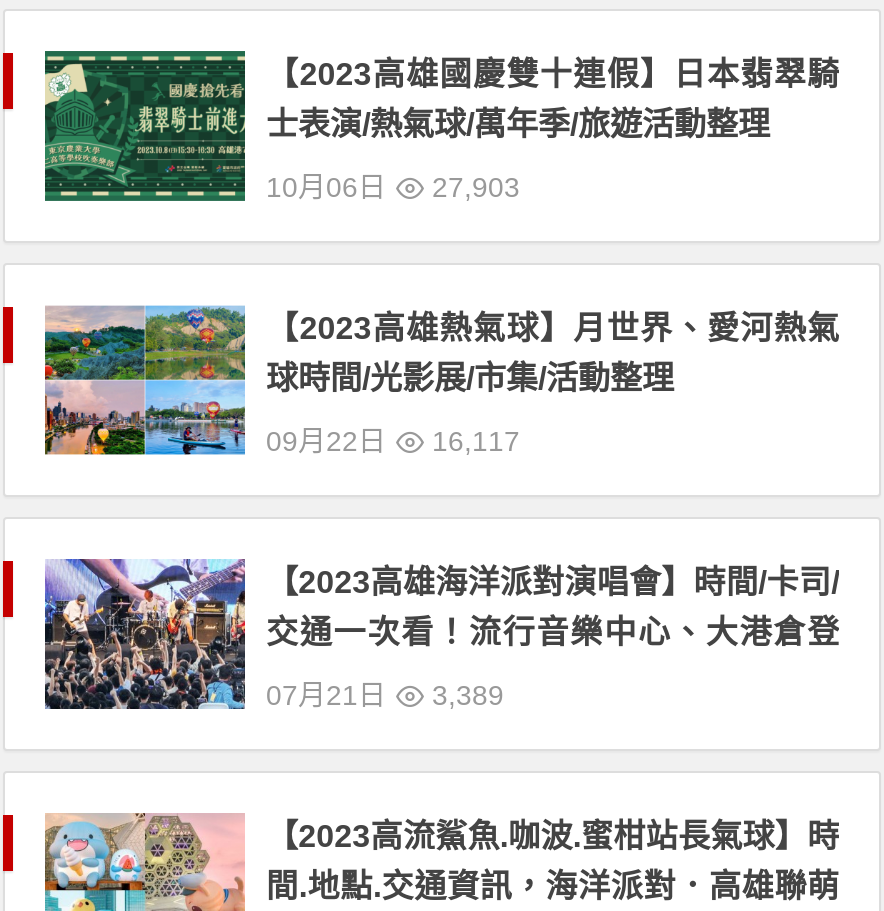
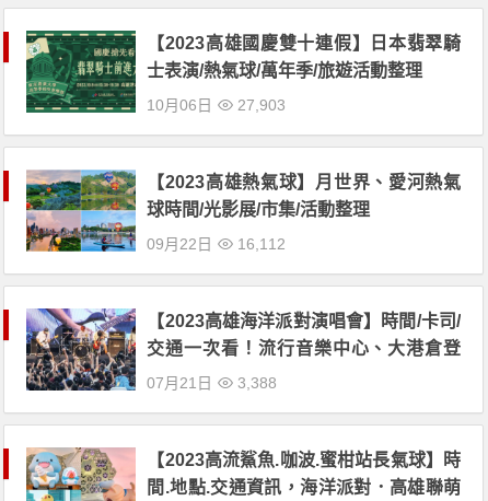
- 09月22日 16,117
+ 09月22日 16,112

- 3,389
+ 3,388
